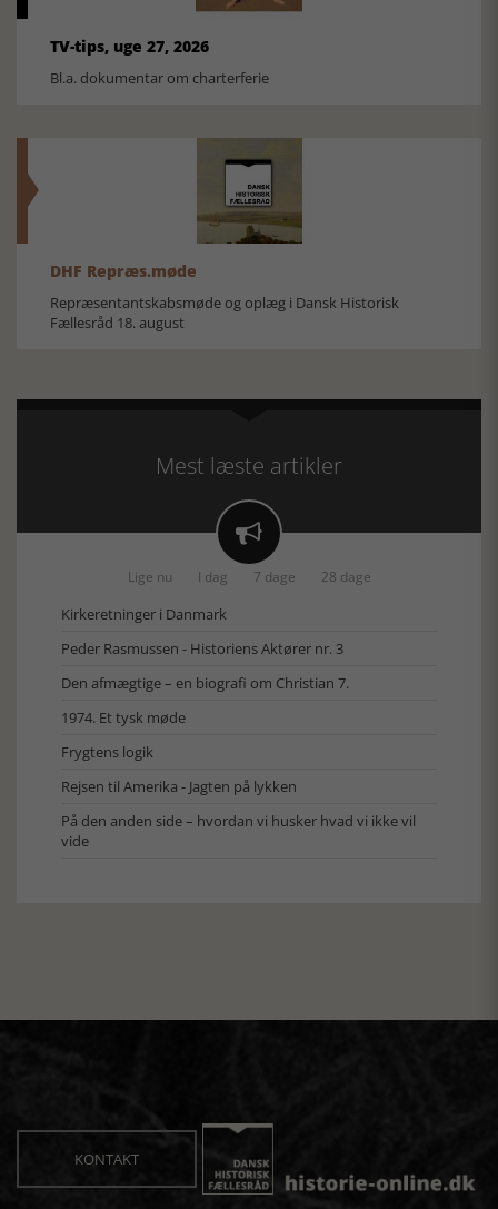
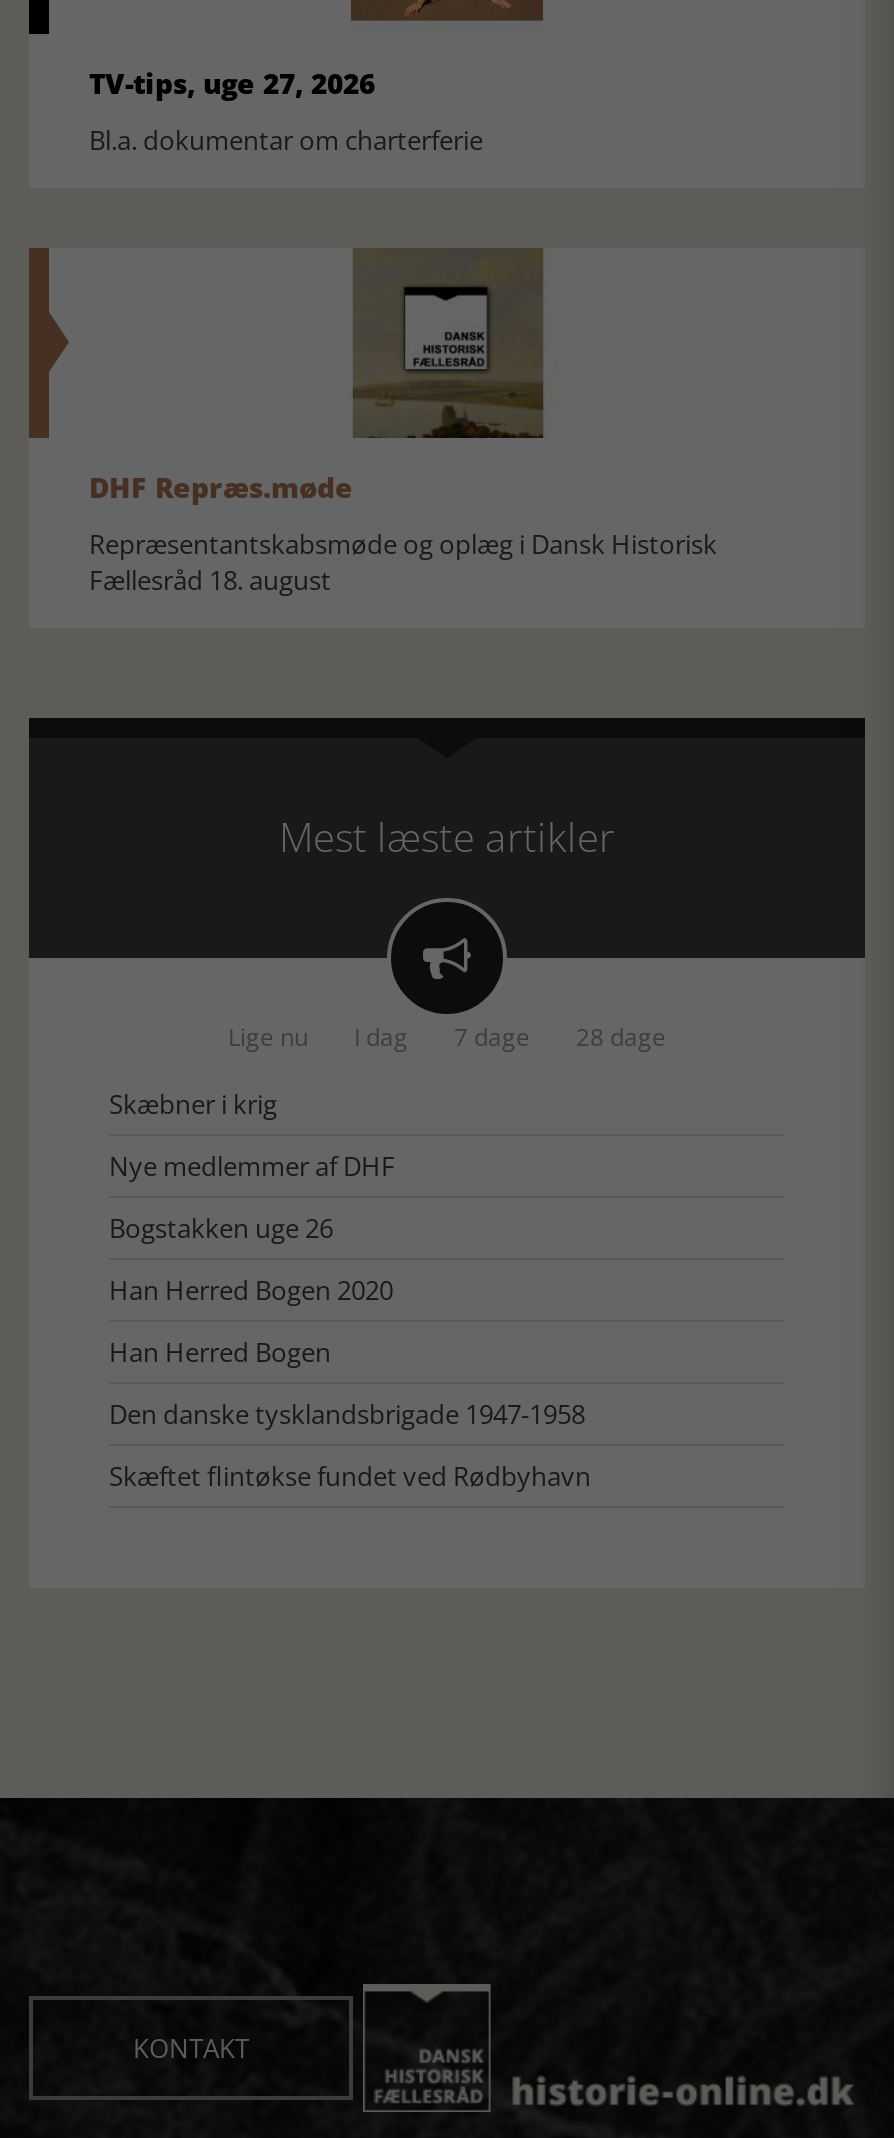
- Kirkeretninger i Danmark
+ Skæbner i krig

- Peder Rasmussen - Historiens Aktører nr. 3
+ Nye medlemmer af DHF

- Den afmægtige – en biografi om Christian 7.
+ Bogstakken uge 26

- 1974. Et tysk møde
+ Han Herred Bogen 2020

- Frygtens logik
+ Han Herred Bogen

- Rejsen til Amerika - Jagten på lykken
+ Den danske tysklandsbrigade 1947-1958

- På den anden side – hvordan vi husker hvad vi ikke vil
- vide
+ Skæftet flintøkse fundet ved Rødbyhavn
